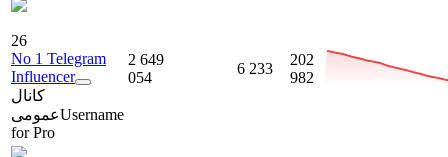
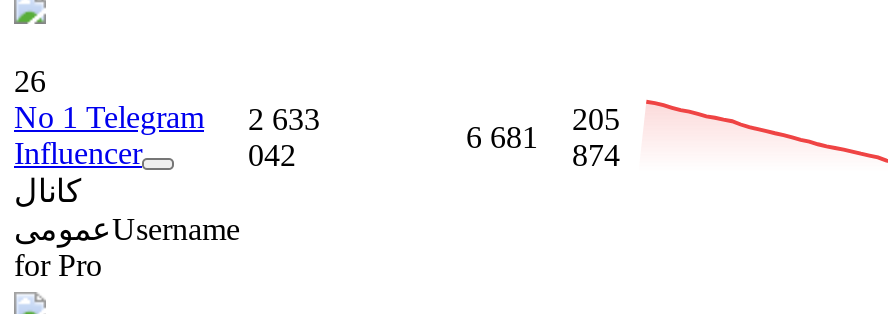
- No 1 Telegram 2 649
+ No 1 Telegram 2 633

- 202
+ 205

- 6 233
+ 6 681

- 054
+ 042

- 982
+ 874
